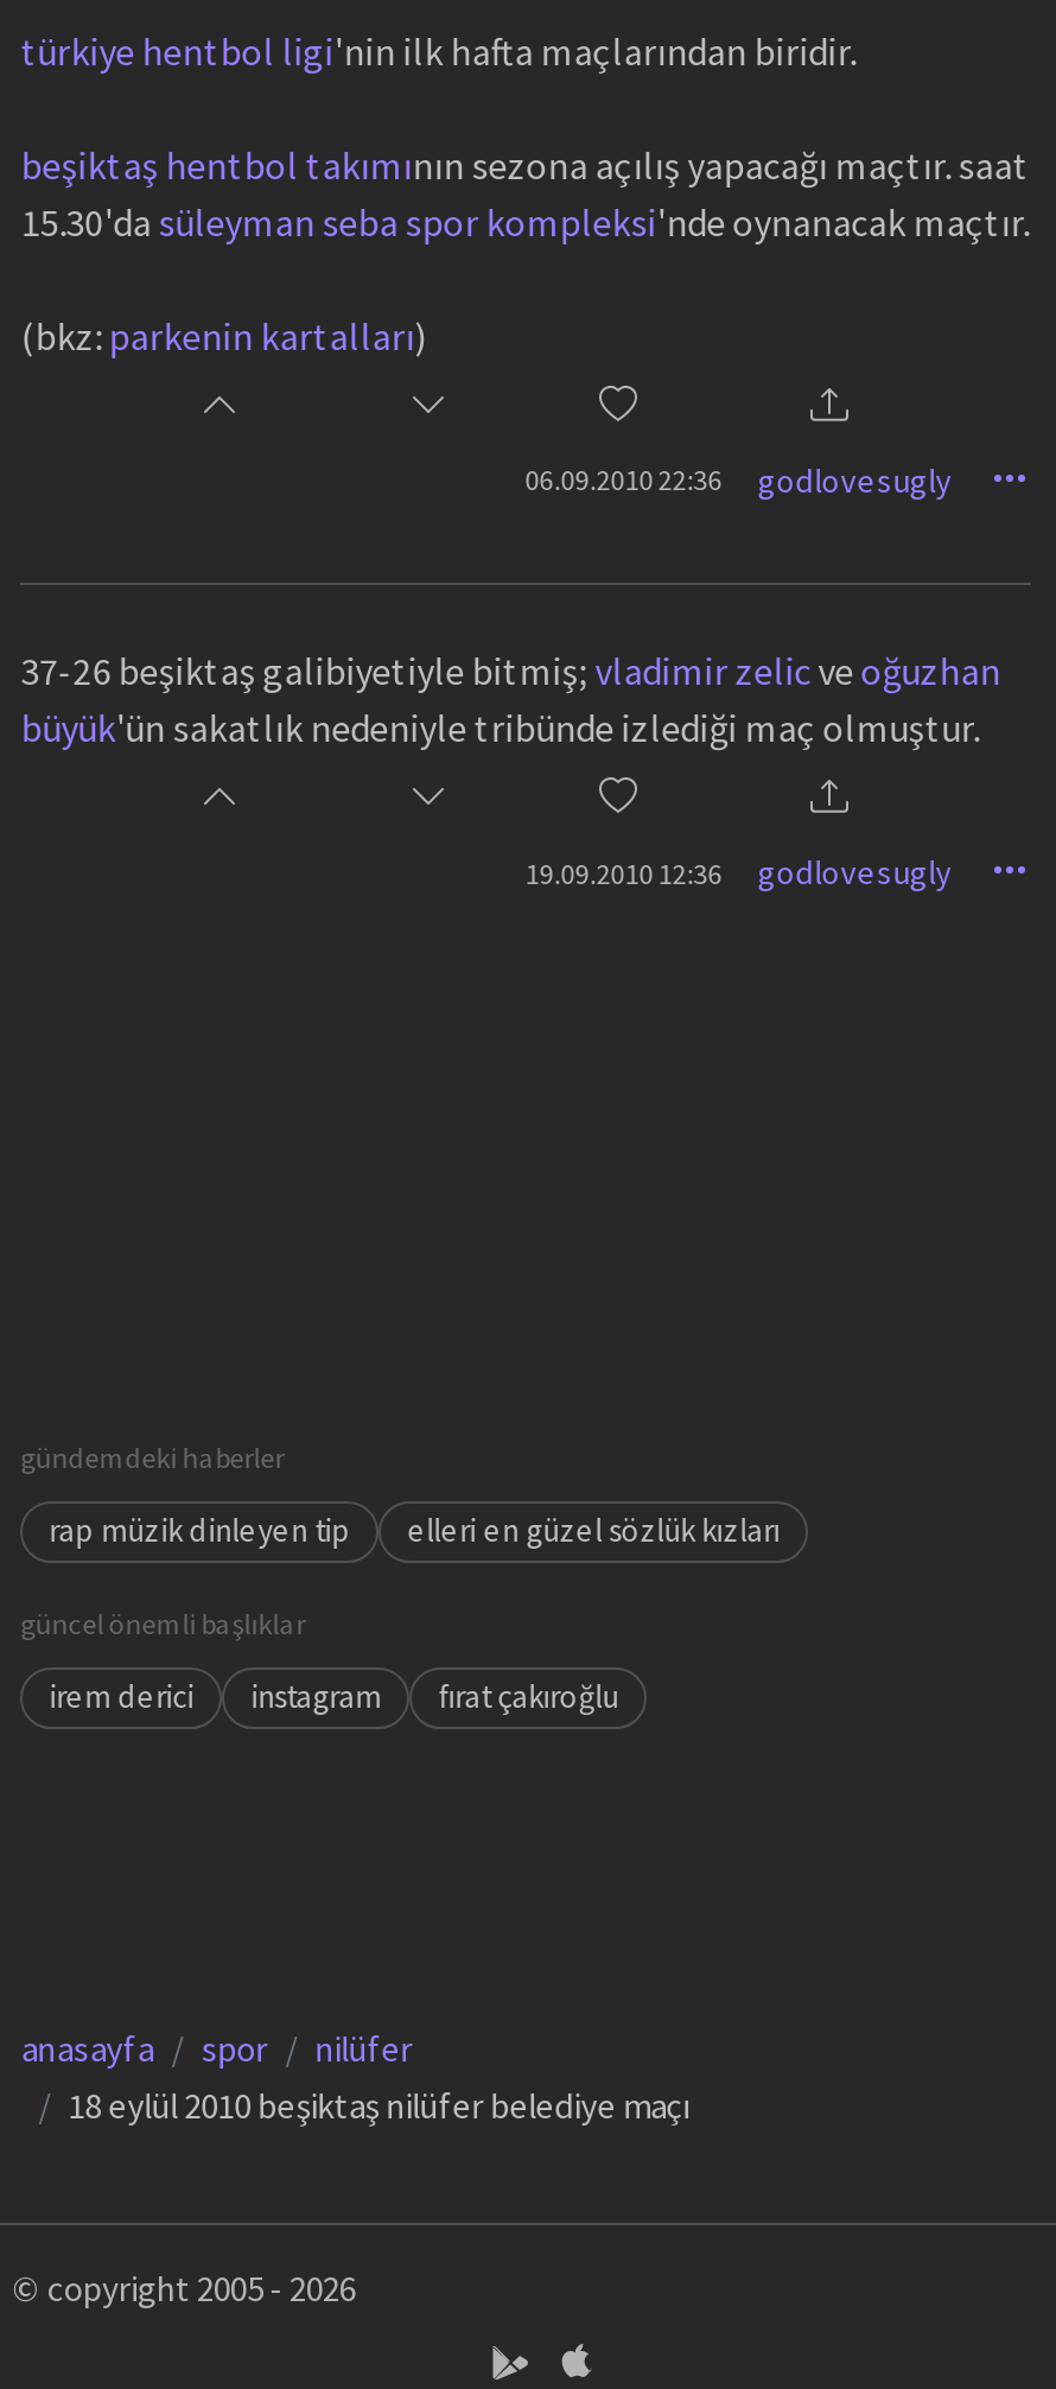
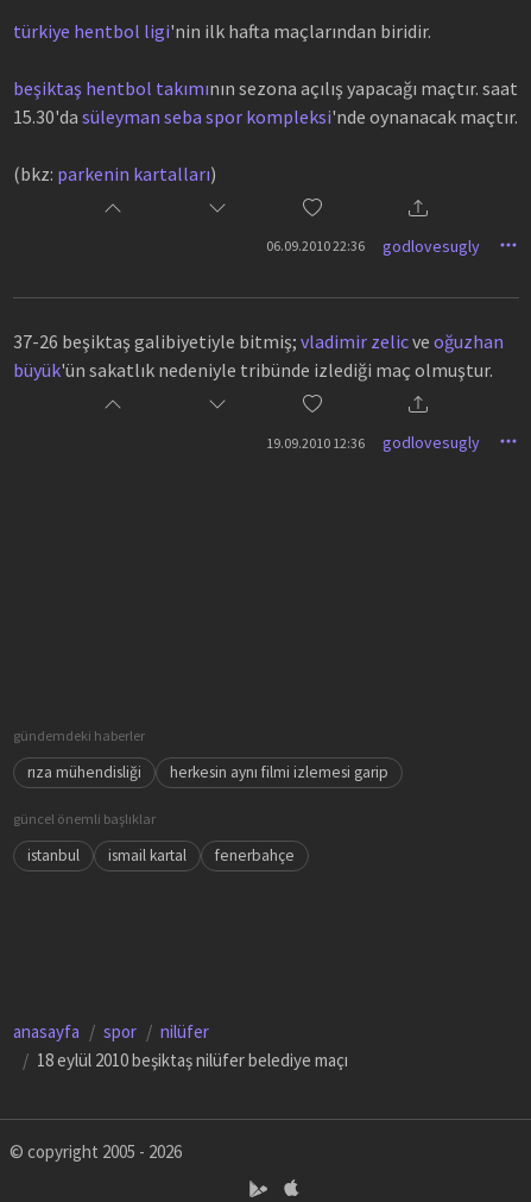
- rap müzik dinleyen tip
- elleri en güzel sözlük kızları
+ rıza mühendisliği
+ herkesin aynı filmi izlemesi garip

- irem derici
- instagram
- fırat çakıroğlu
+ istanbul
+ ismail kartal
+ fenerbahçe
